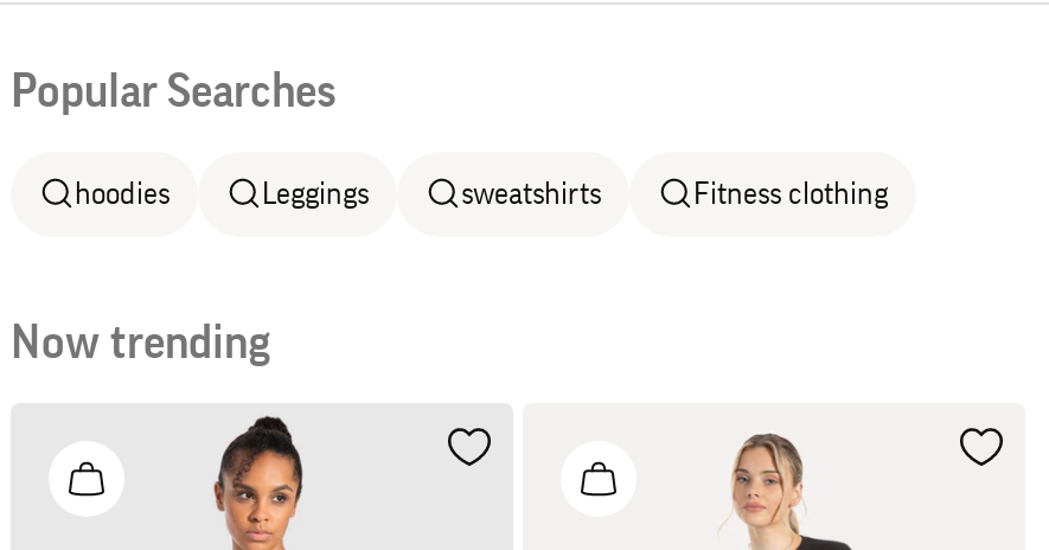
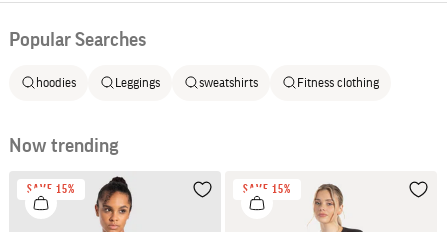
+ SAVE 15%

+ SAVE 15%
